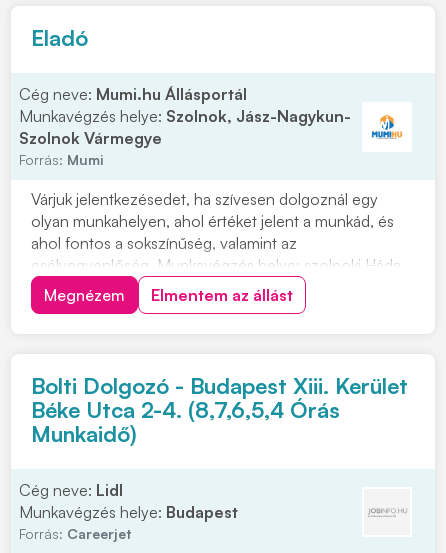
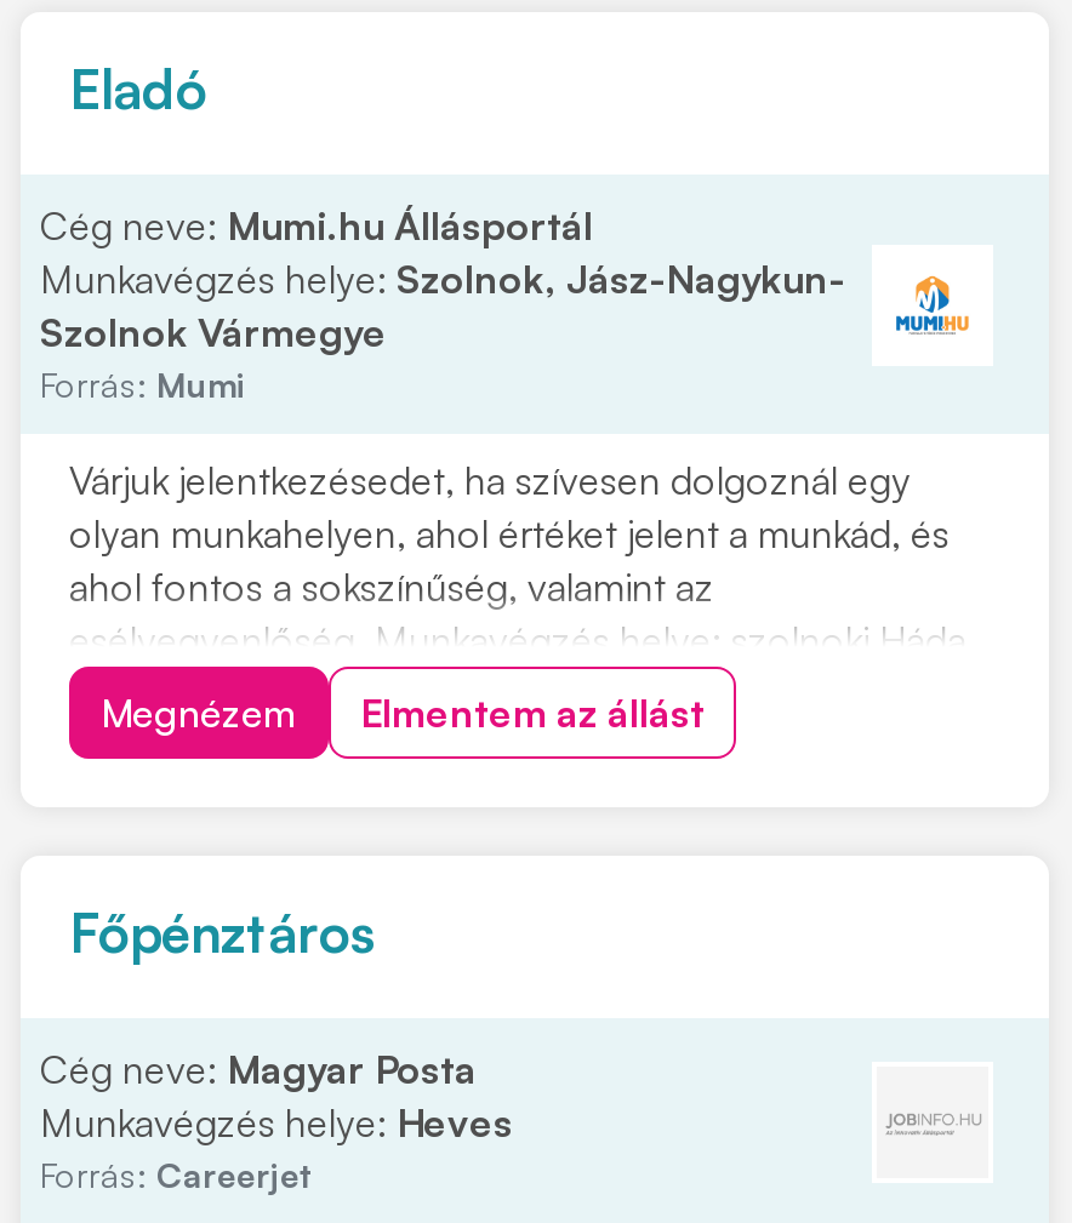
- Bolti Dolgozó - Budapest Xiii. Kerület
- Béke Utca 2-4. (8,7,6,5,4 Órás
- Munkaidő)
+ Főpénztáros

- Cég neve: Lidl
- Munkavégzés helye: Budapest
+ Cég neve: Magyar Posta
+ Munkavégzés helye: Heves
